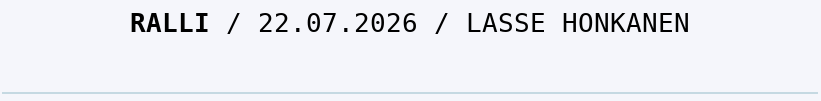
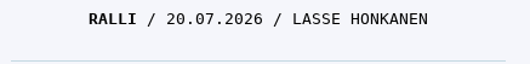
- RALLI 22.07.2026 LASSE HONKANEN
+ RALLI 20.07.2026 LASSE HONKANEN
